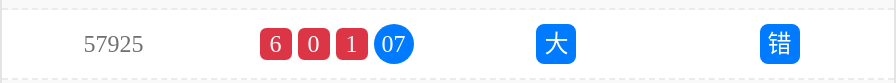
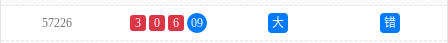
- 57925
- 6
+ 57226
+ 3

- 1
+ 6

- 07
+ 09
